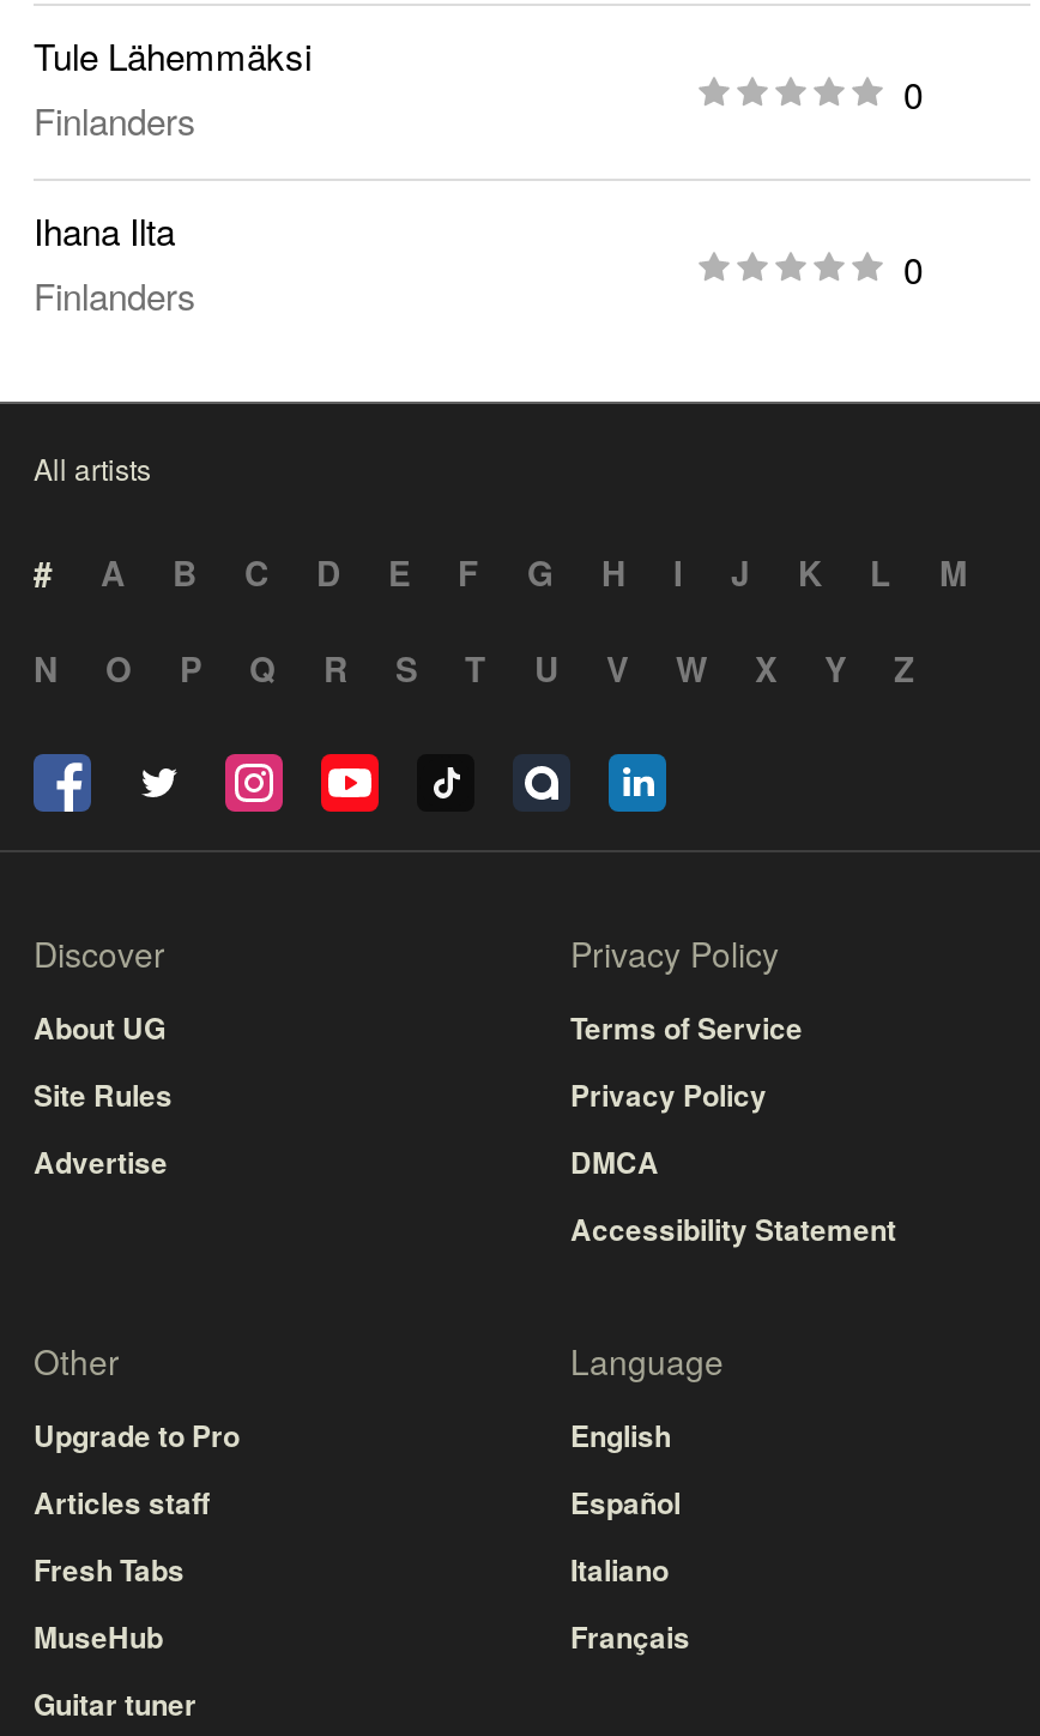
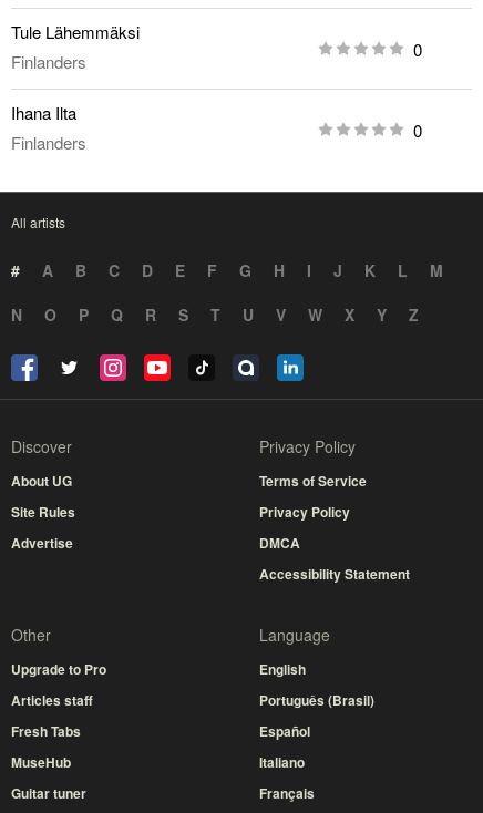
moved down: Español | Italiano | Français

+ Português (Brasil)
